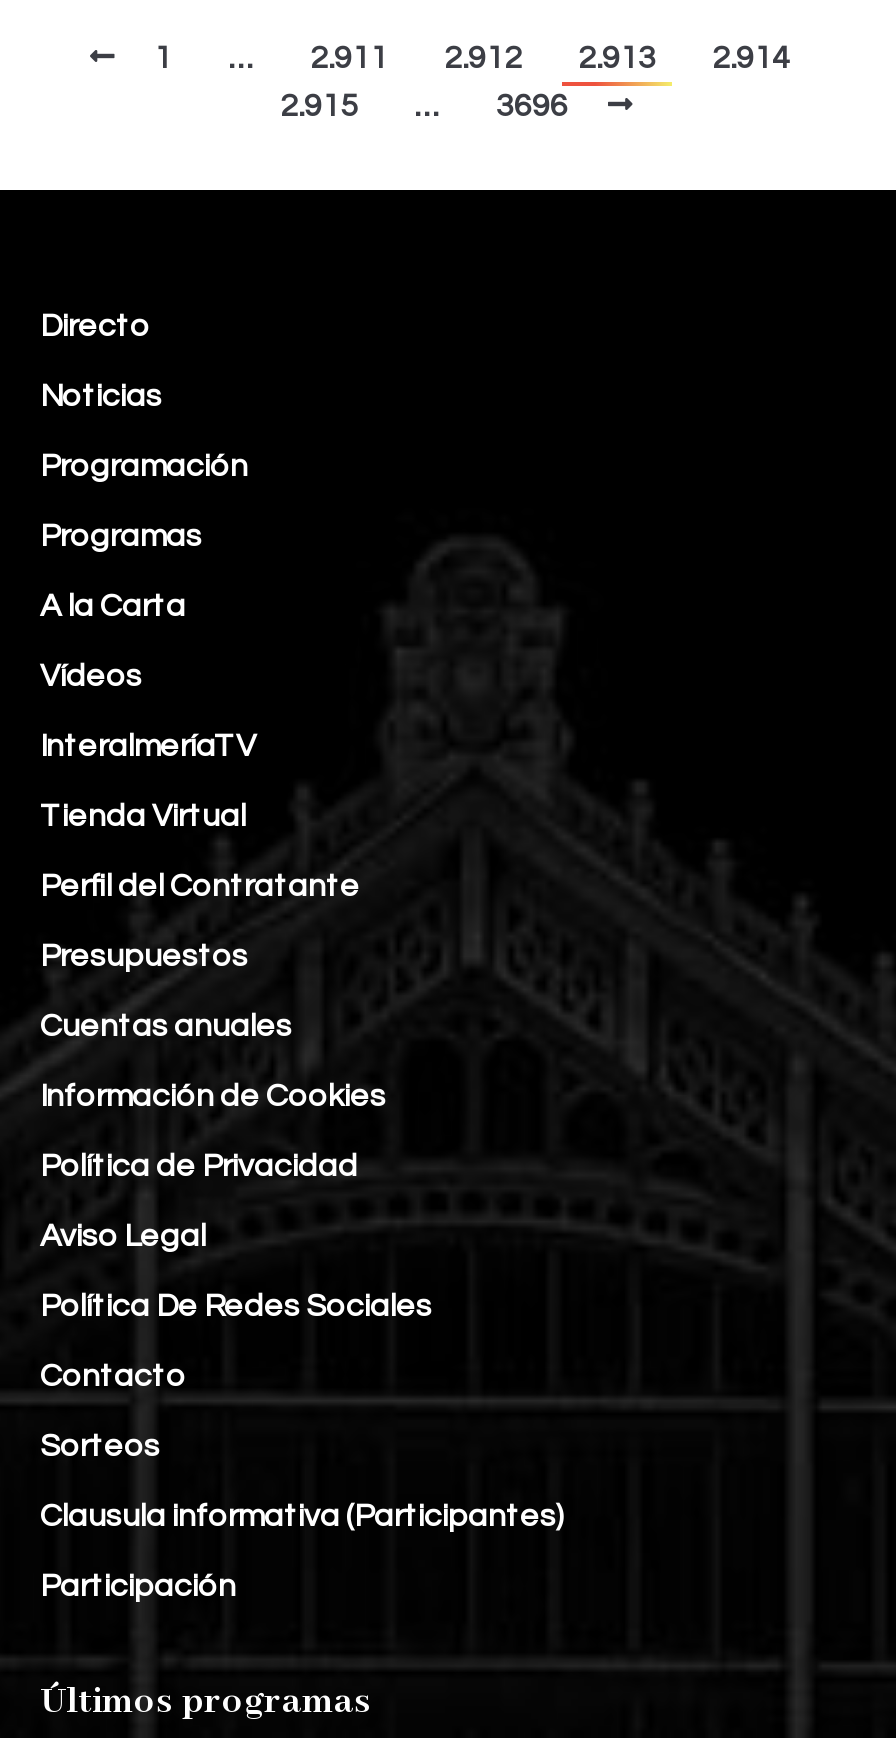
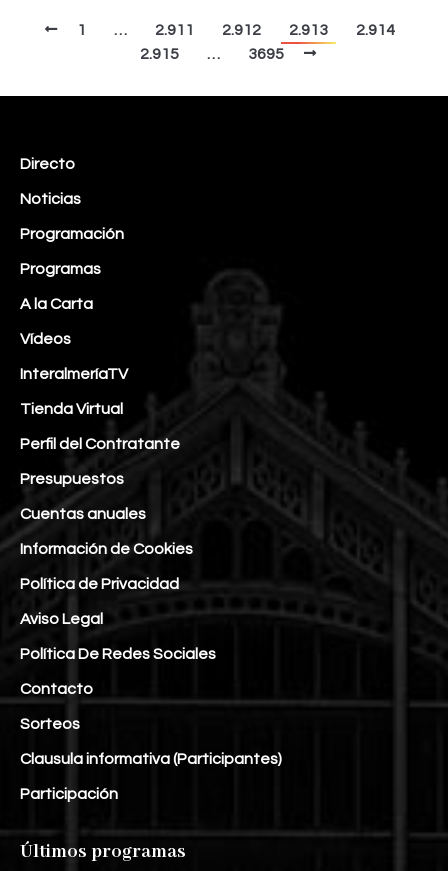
- 3696
+ 3695
